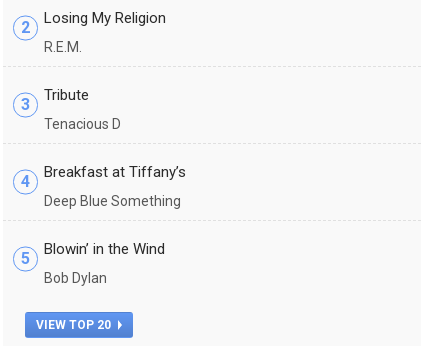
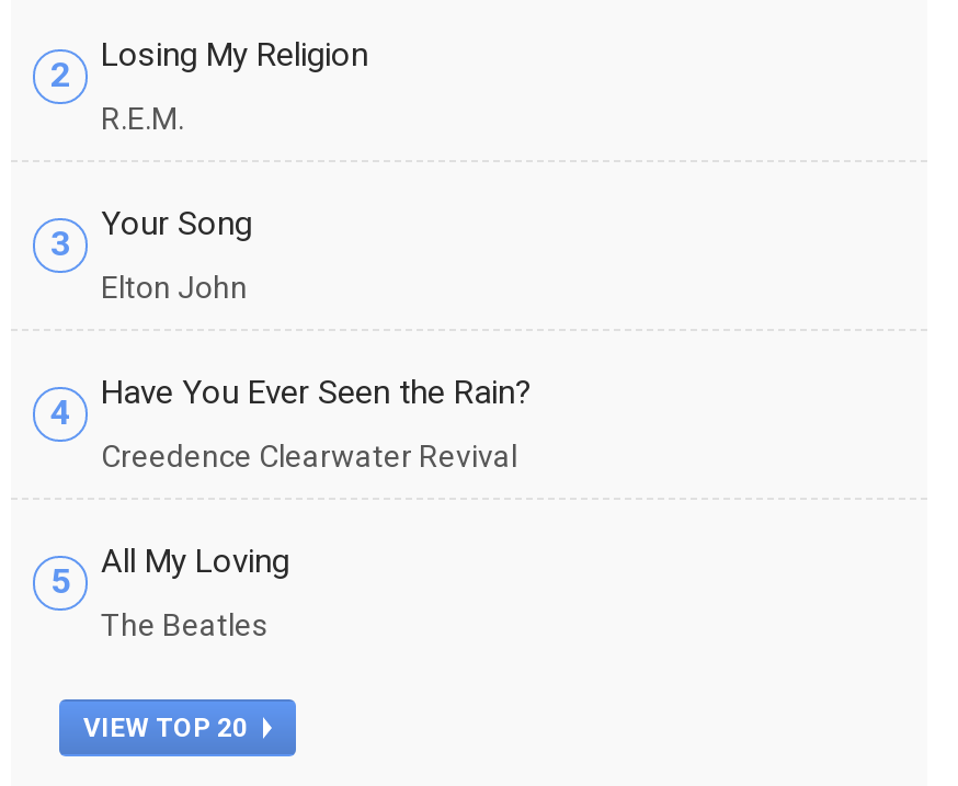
- Tribute
+ Your Song

- Tenacious D
+ Elton John

- Breakfast at Tiffany’s
+ Have You Ever Seen the Rain?

- Deep Blue Something
+ Creedence Clearwater Revival

- Blowin’ in the Wind
+ All My Loving

- Bob Dylan
+ The Beatles
